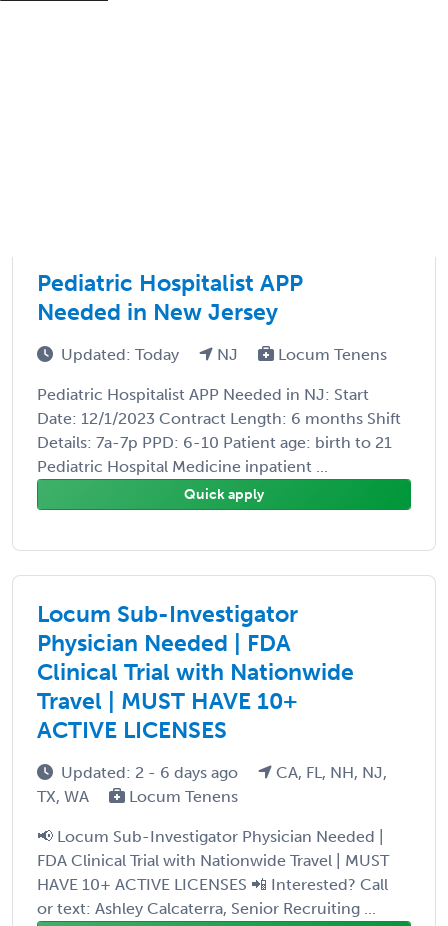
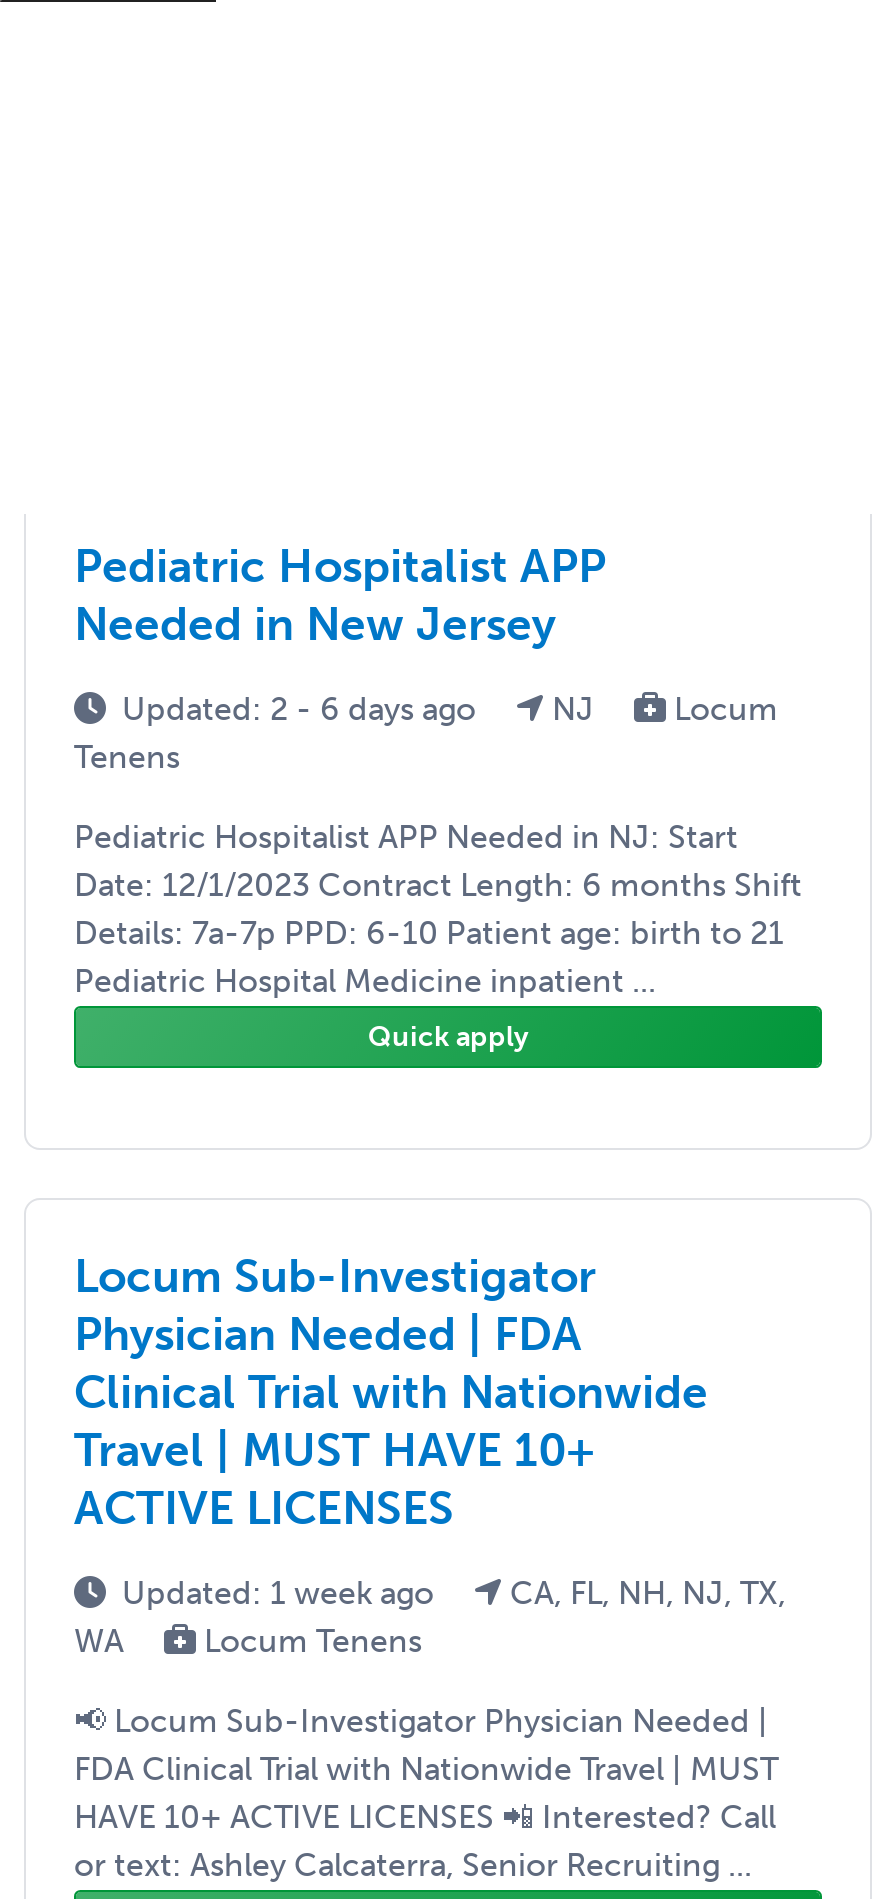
- Updated: Today

- CA, FL, NH, NJ,
- TX, WA
+ Updated: 1 week ago
+ CA, FL, NH, NJ, TX,
+ WA

moved up: Updated: 2 - 6 days ago
